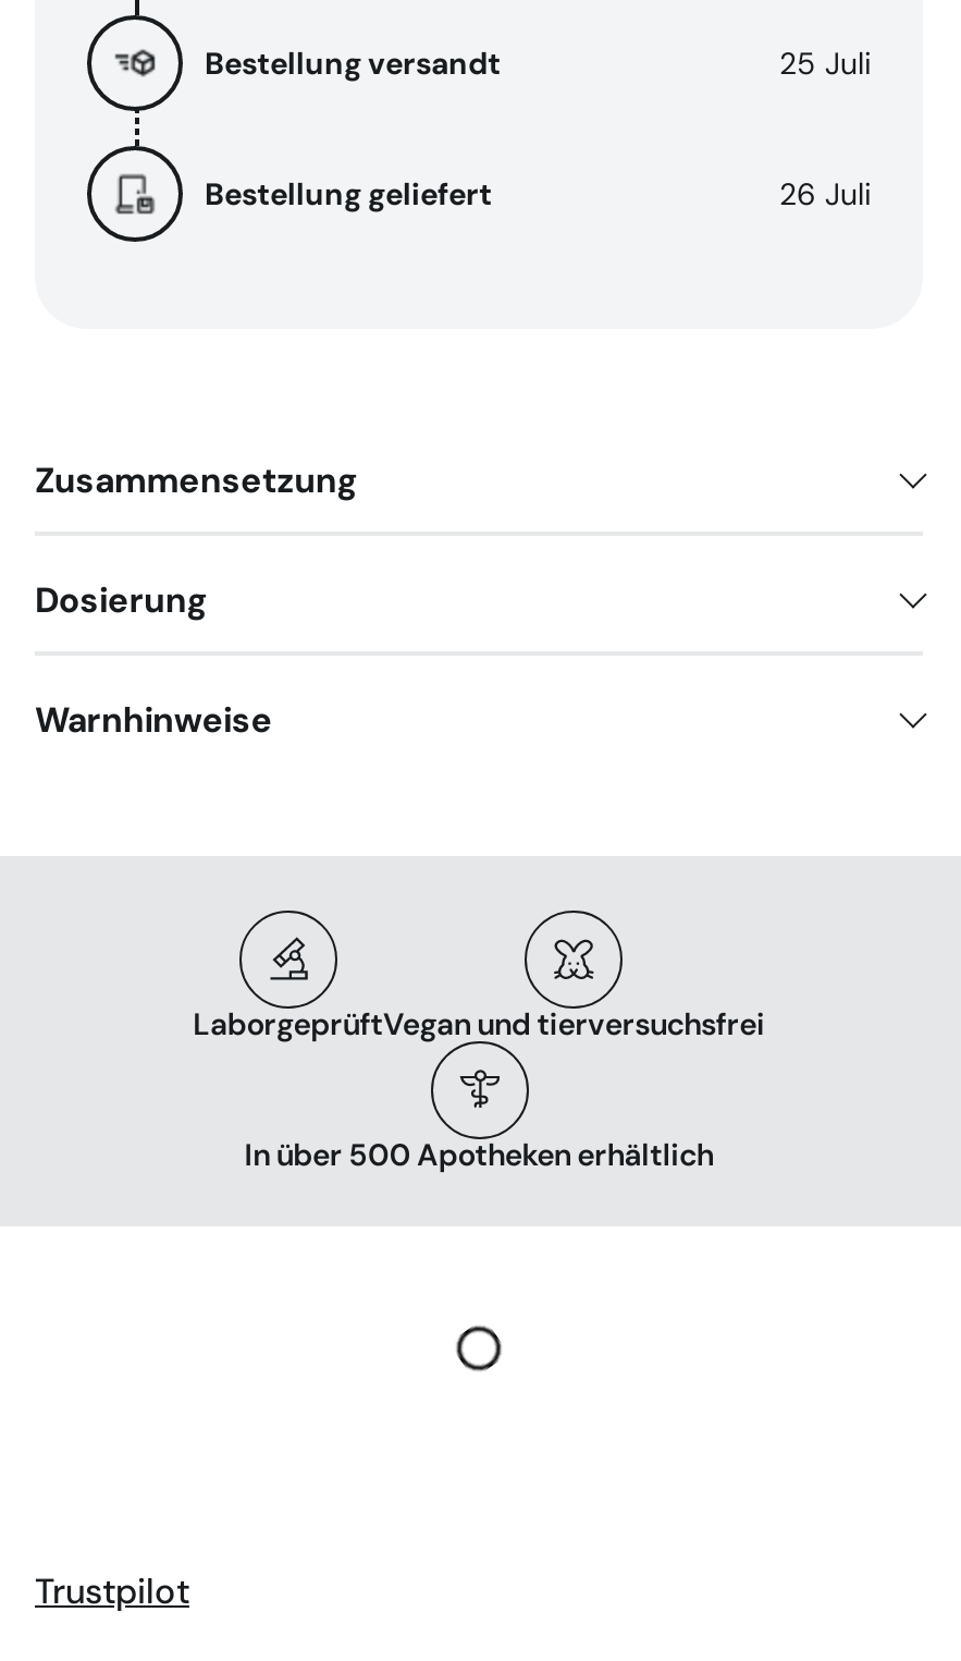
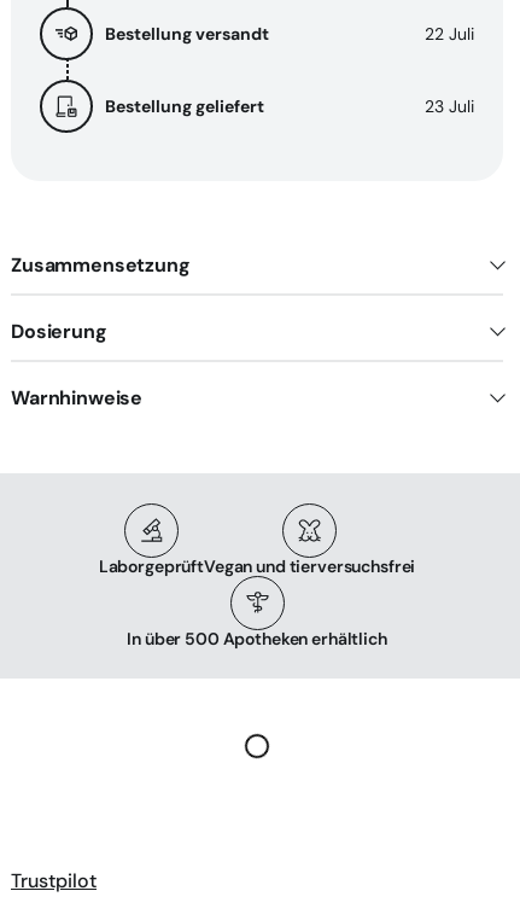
- 25 Juli
+ 22 Juli

- 26 Juli
+ 23 Juli
